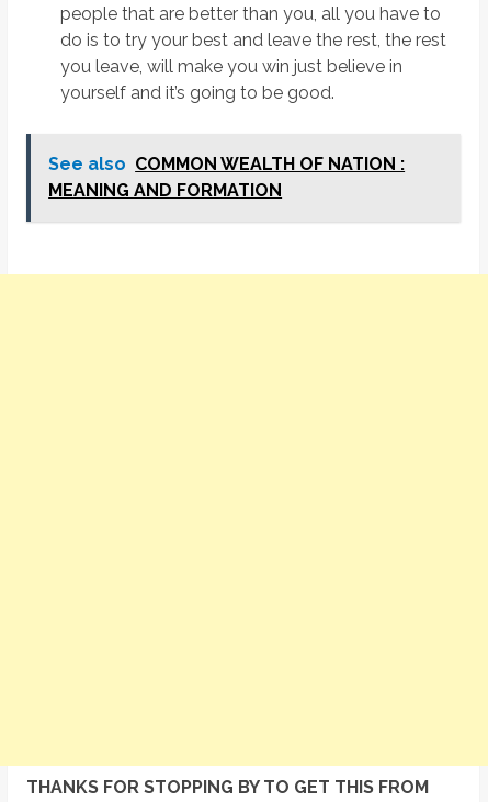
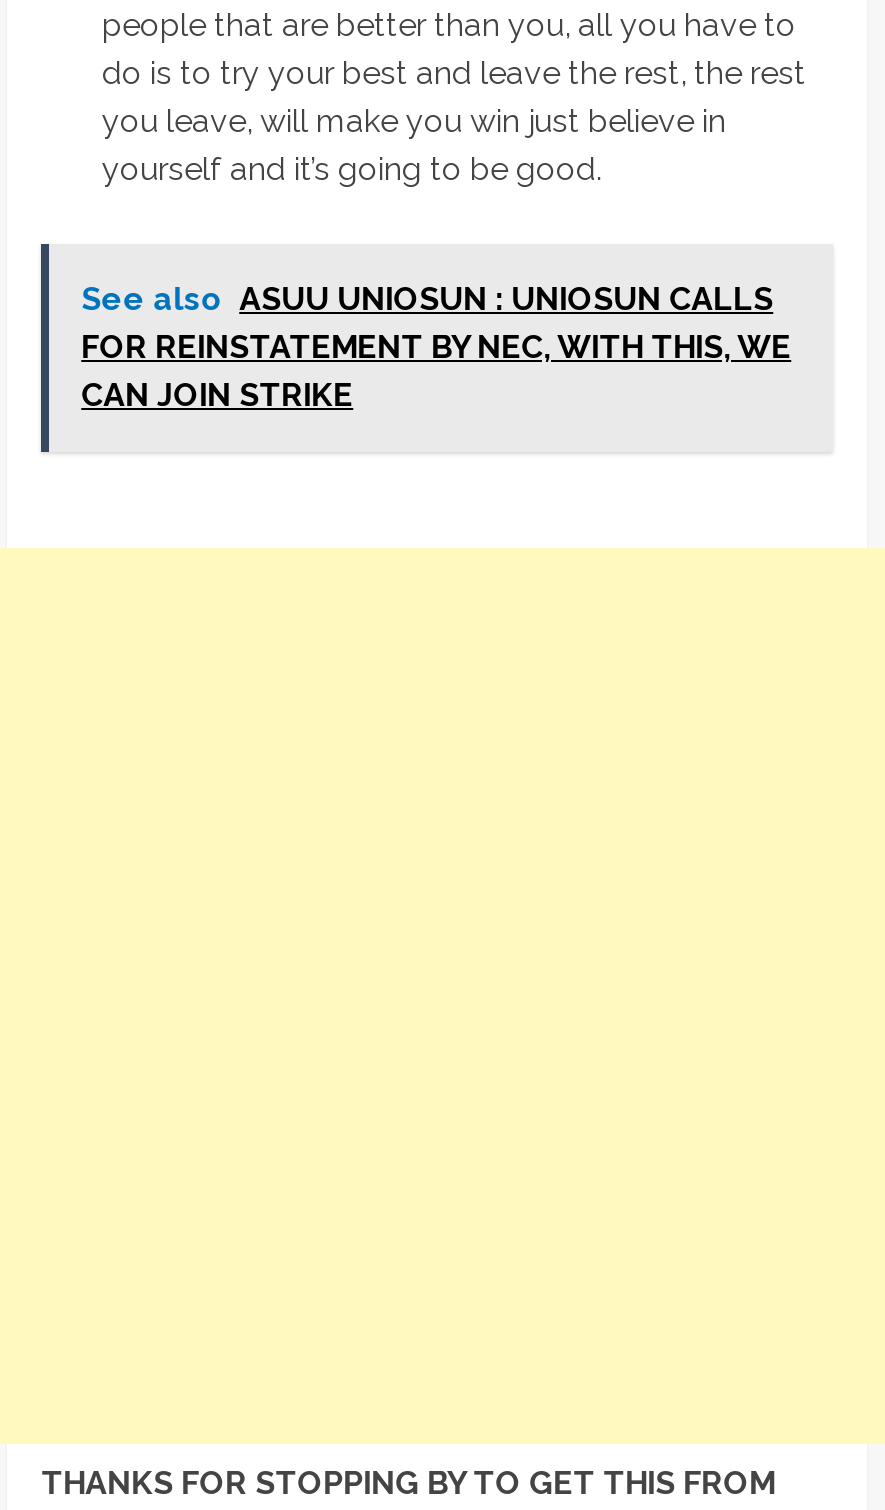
- See also COMMON WEALTH OF NATION :
- MEANING AND FORMATION
+ See also ASUU UNIOSUN : UNIOSUN CALLS
+ FOR REINSTATEMENT BY NEC, WITH THIS, WE
+ CAN JOIN STRIKE
